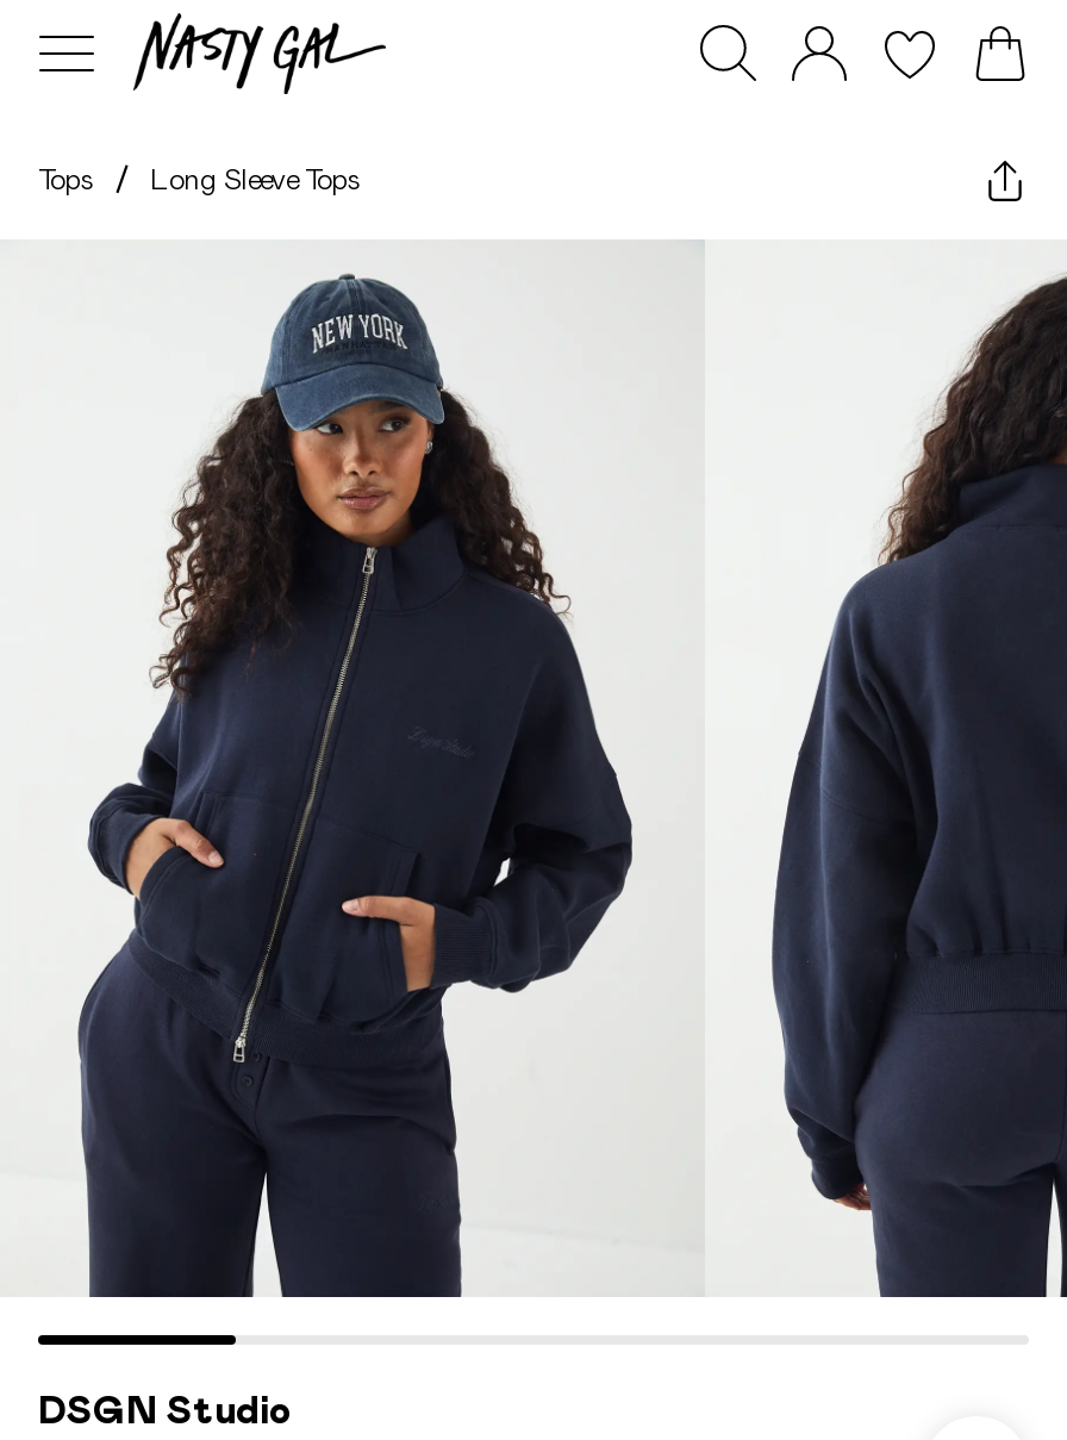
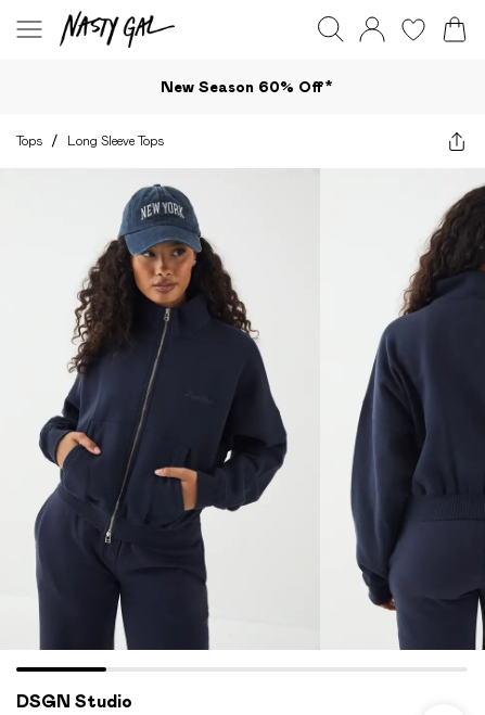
+ New Season 60% Off*
